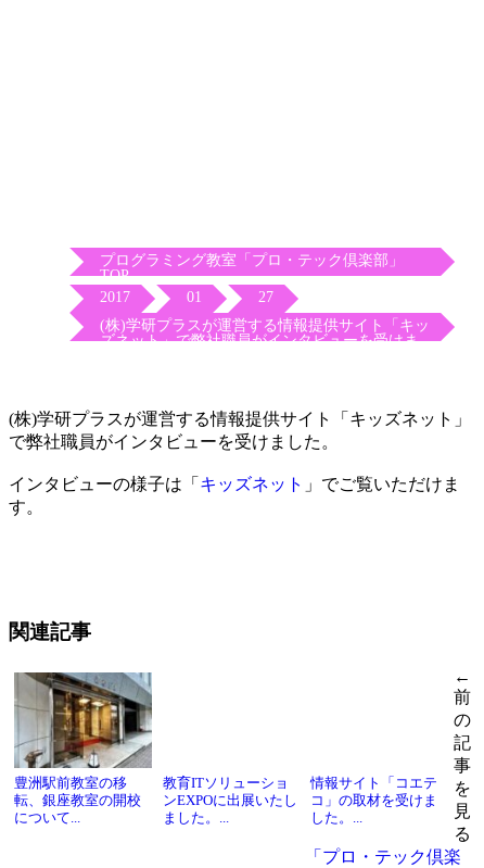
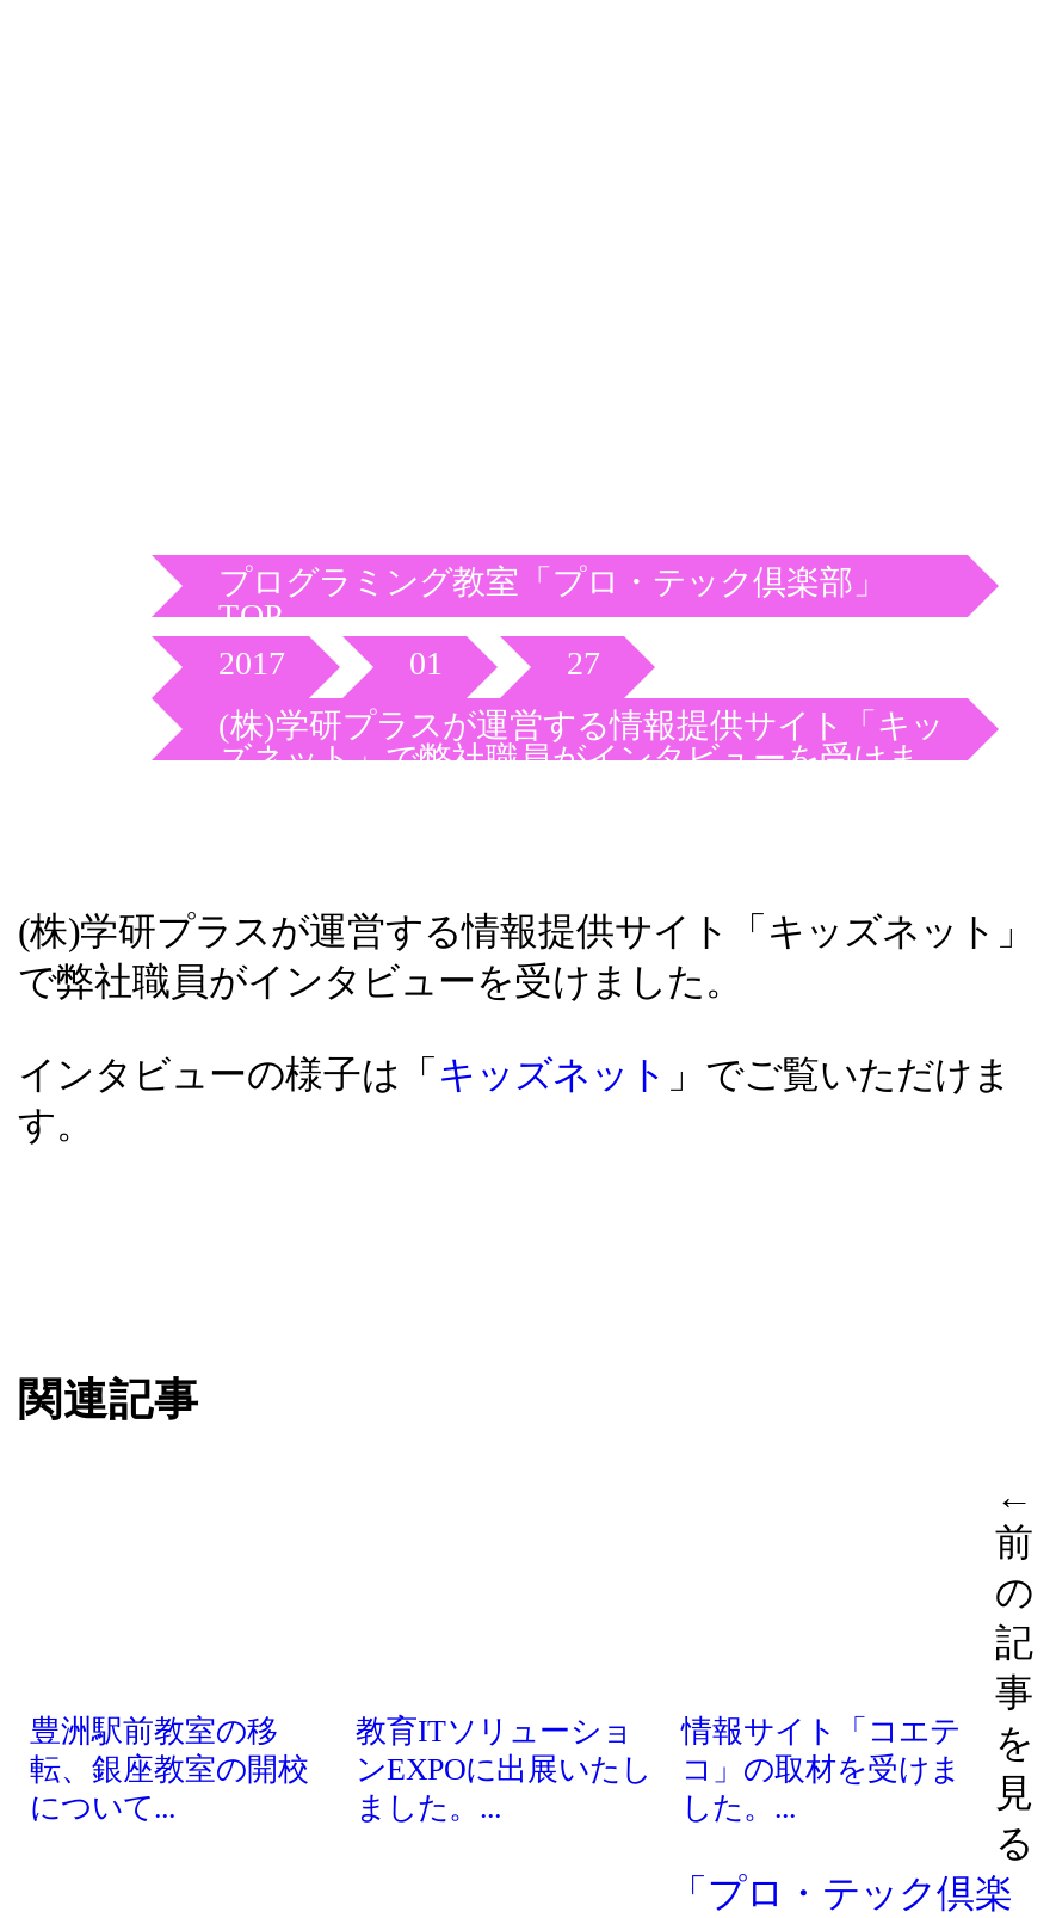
- [image]
